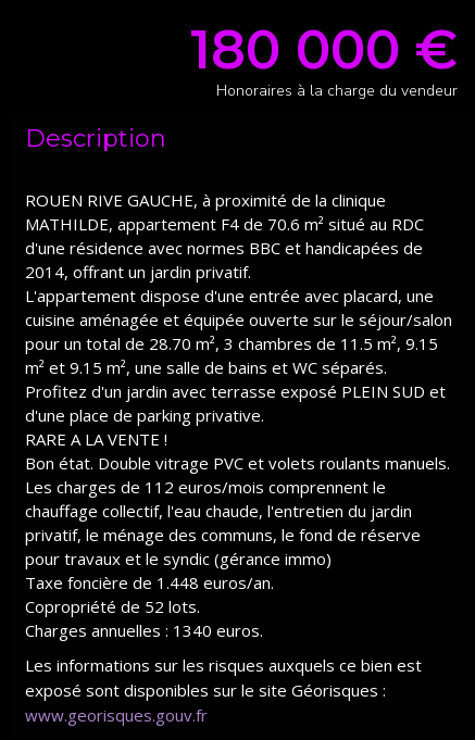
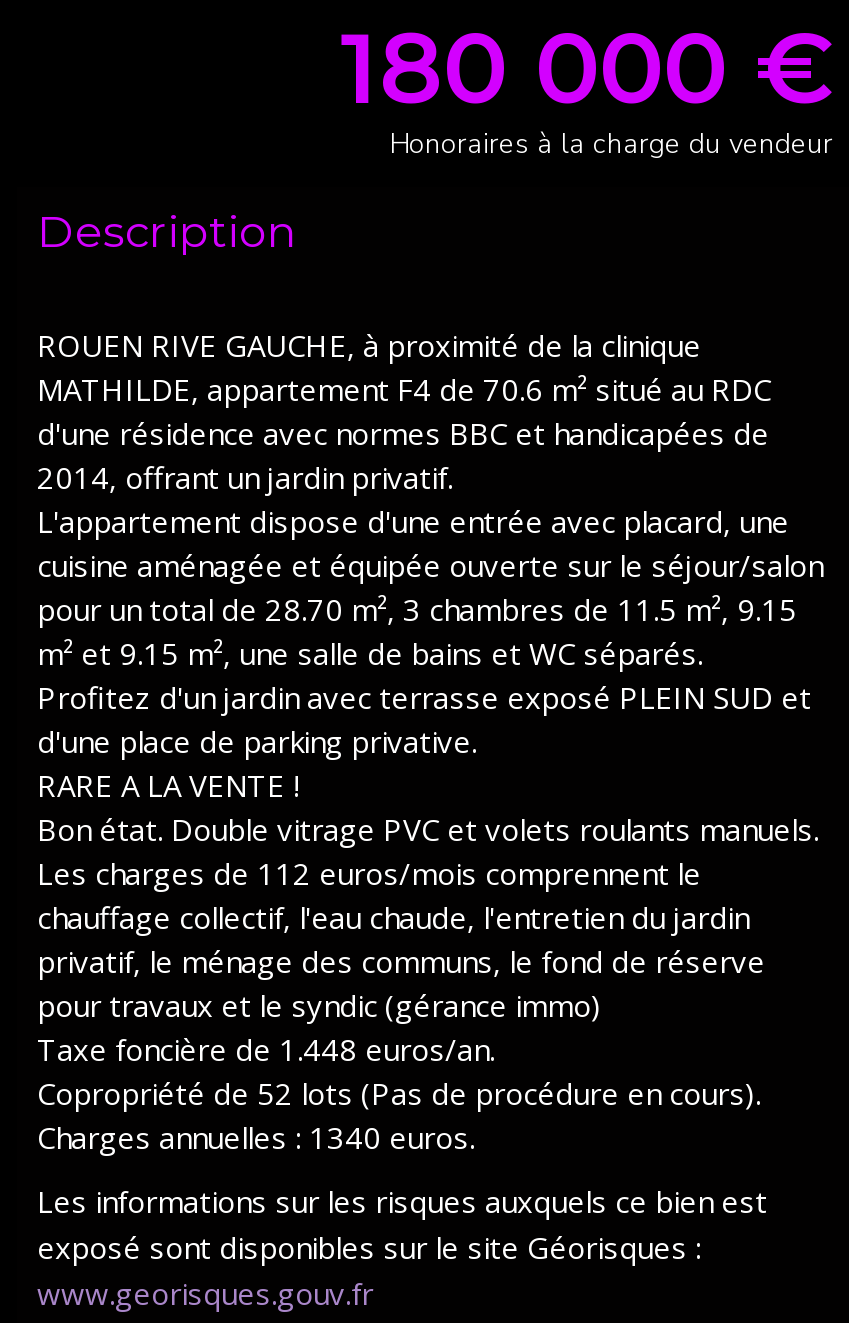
- Copropriété de 52 lots.
+ Copropriété de 52 lots (Pas de procédure en cours).
